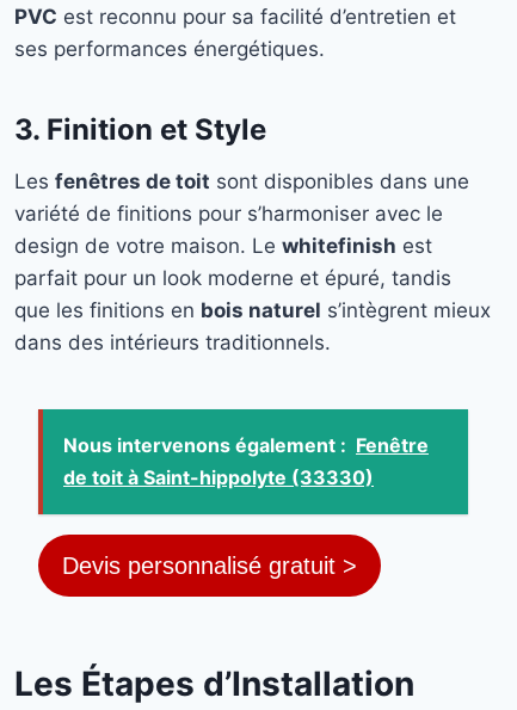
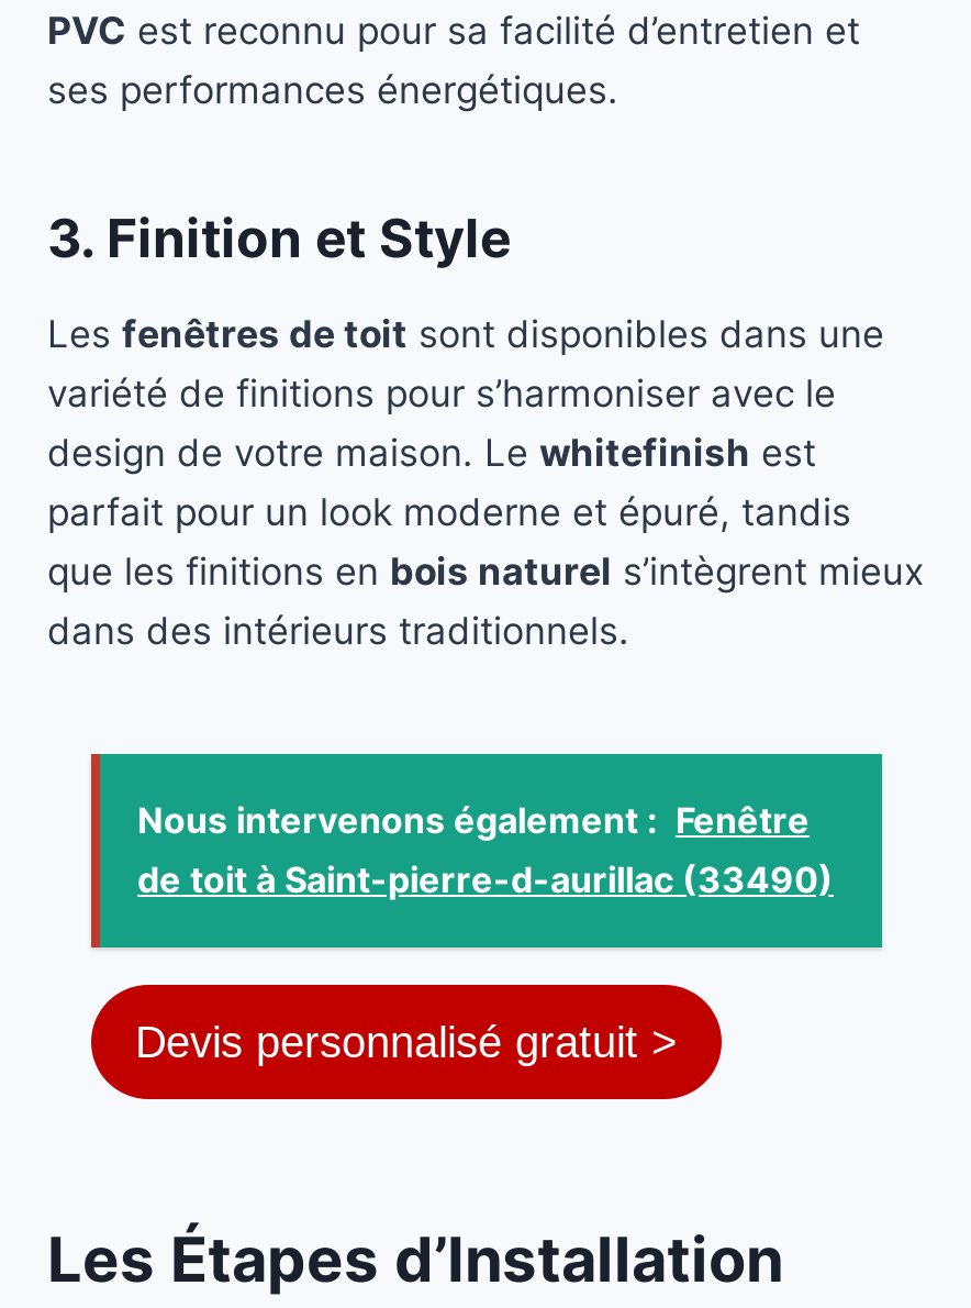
- de toit à Saint-hippolyte (33330)
+ de toit à Saint-pierre-d-aurillac (33490)
